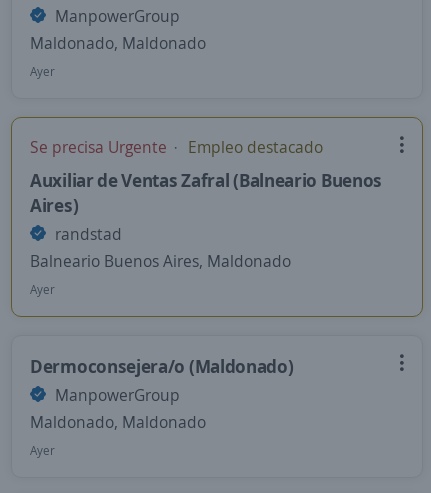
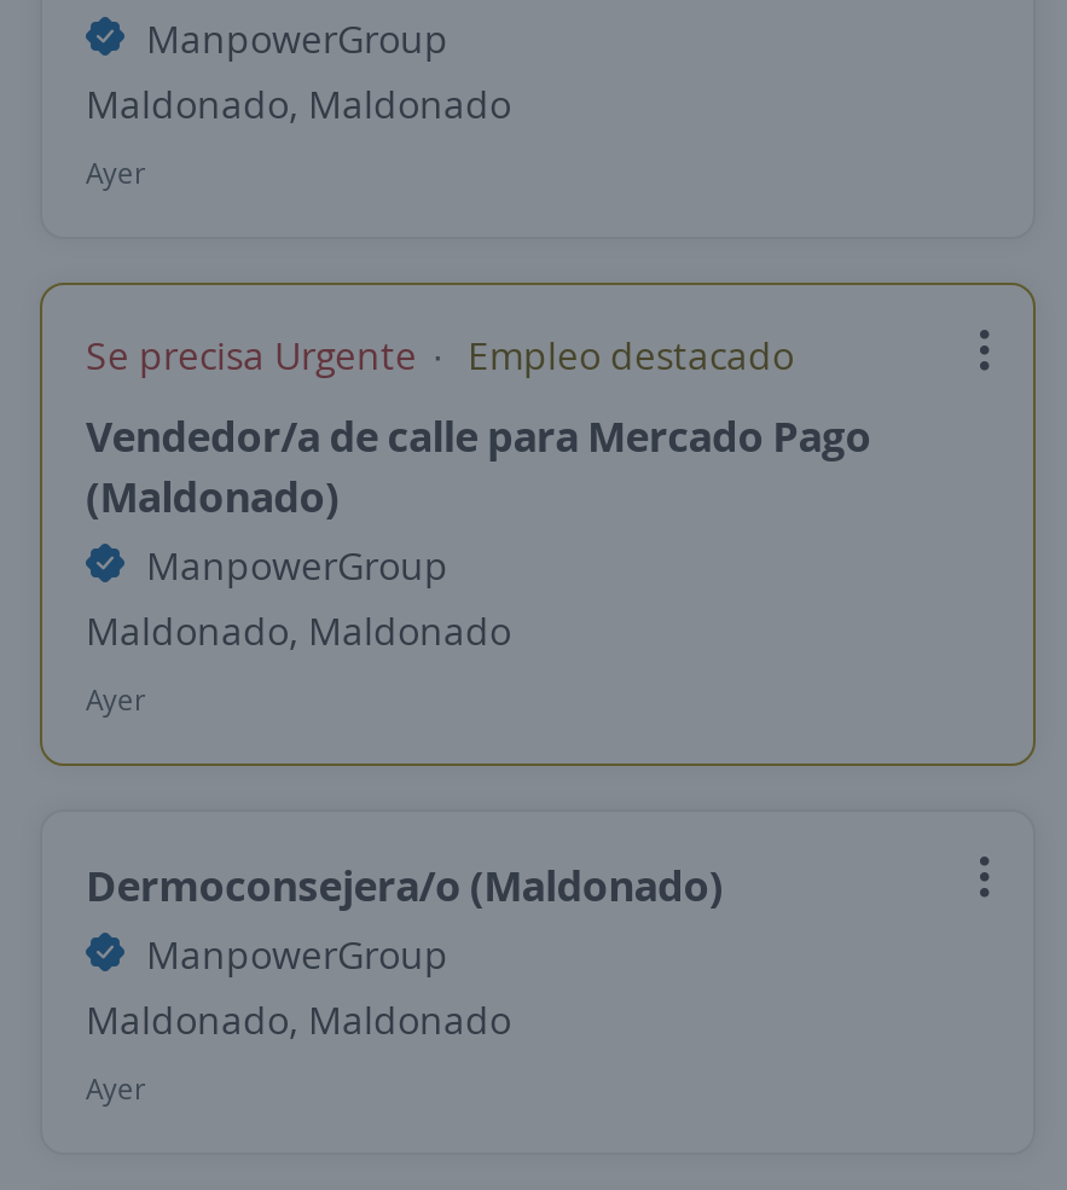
- Auxiliar de Ventas Zafral (Balneario Buenos
- Aires)
- randstad
- Balneario Buenos Aires, Maldonado
+ Vendedor/a de calle para Mercado Pago
+ (Maldonado)
+ ManpowerGroup
+ Maldonado, Maldonado
